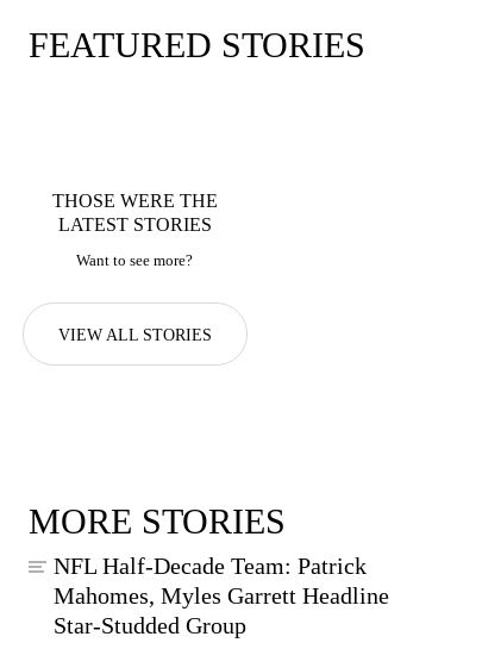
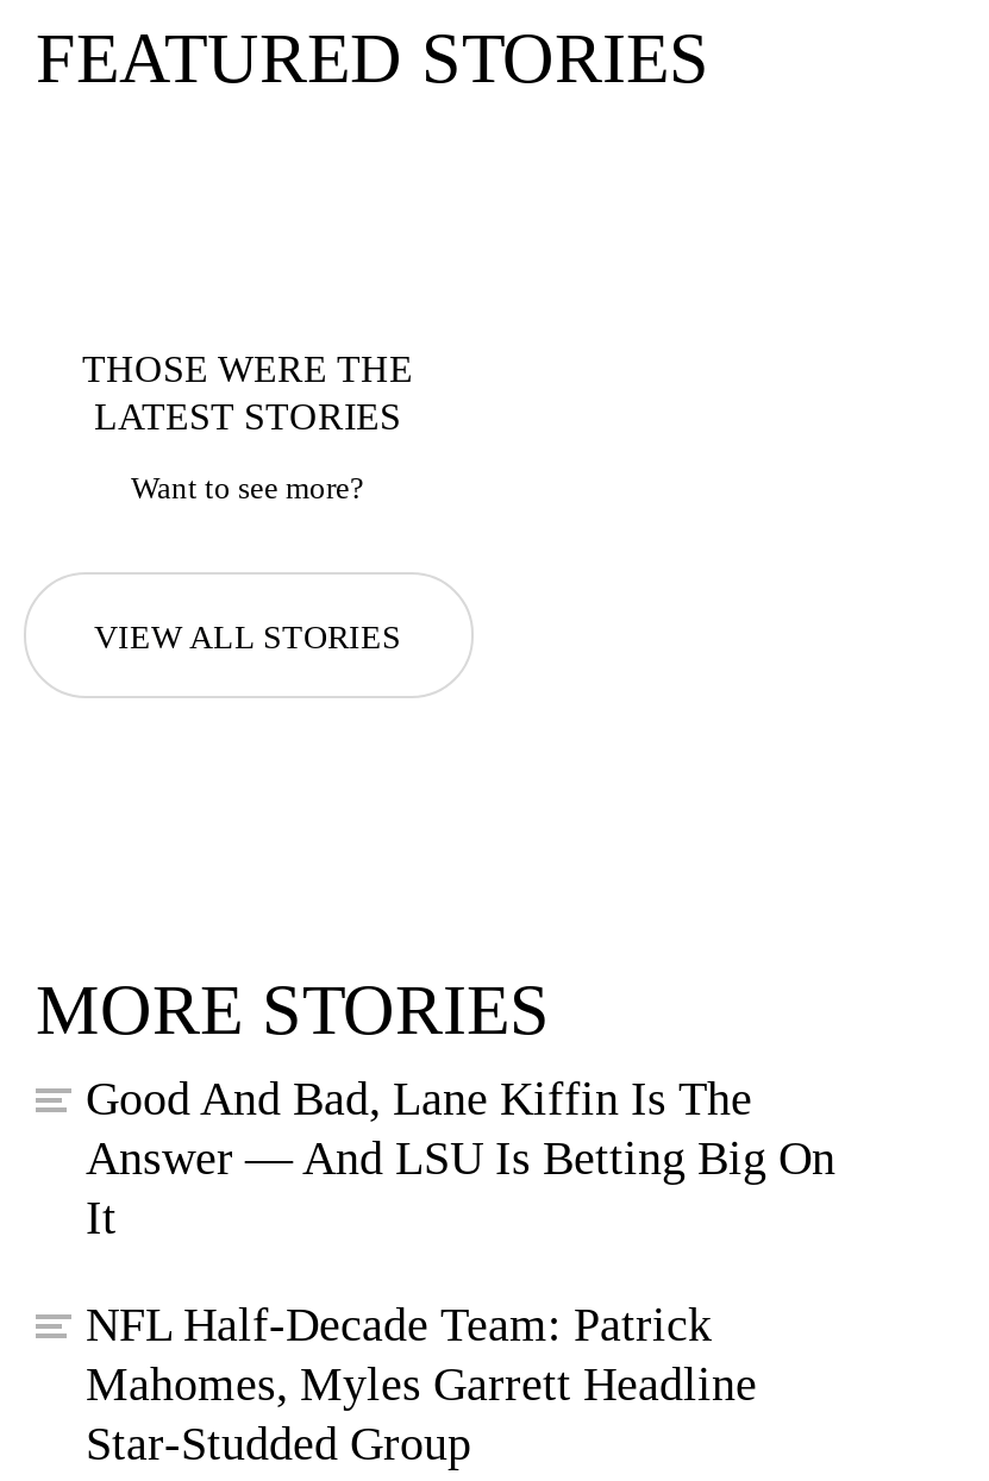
+ Good And Bad, Lane Kiffin Is The
+ Answer — And LSU Is Betting Big On
+ It
